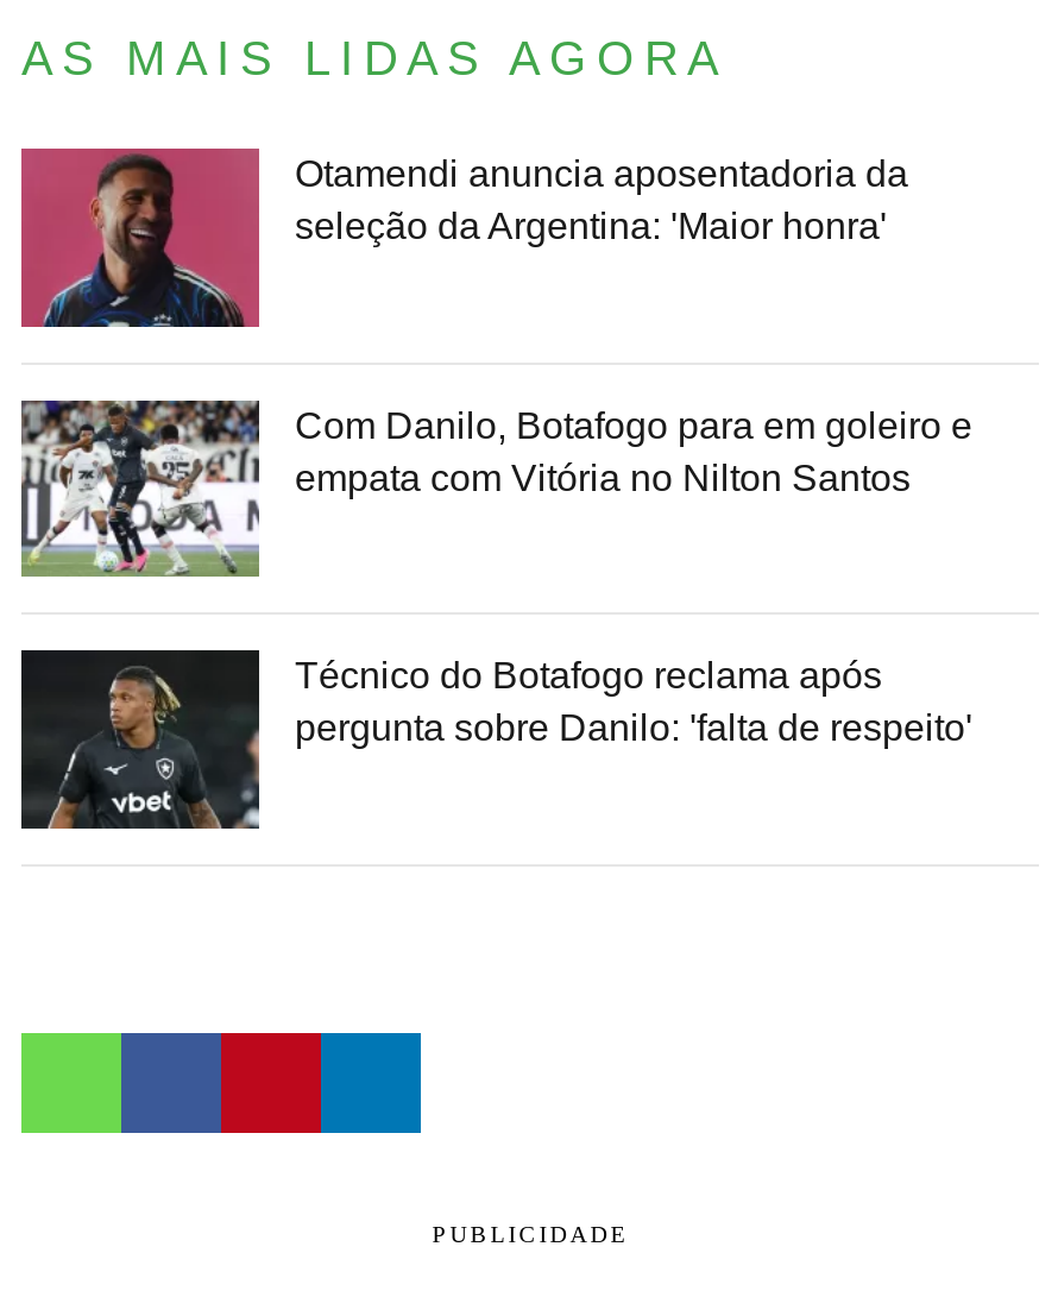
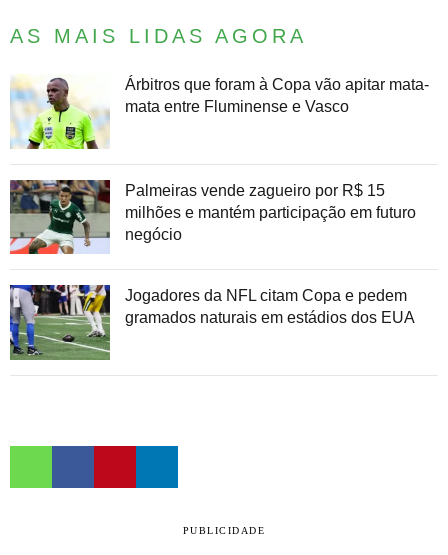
- [image]
- Otamendi anuncia aposentadoria da
- seleção da Argentina: 'Maior honra'
+ [image]
+ Árbitros que foram à Copa vão apitar mata-
+ mata entre Fluminense e Vasco

- [image]
- Com Danilo, Botafogo para em goleiro e
- empata com Vitória no Nilton Santos
+ [image]
+ Palmeiras vende zagueiro por R$ 15
+ milhões e mantém participação em futuro
+ negócio

- [image]
- Técnico do Botafogo reclama após
- pergunta sobre Danilo: 'falta de respeito'
+ [image]
+ Jogadores da NFL citam Copa e pedem
+ gramados naturais em estádios dos EUA
